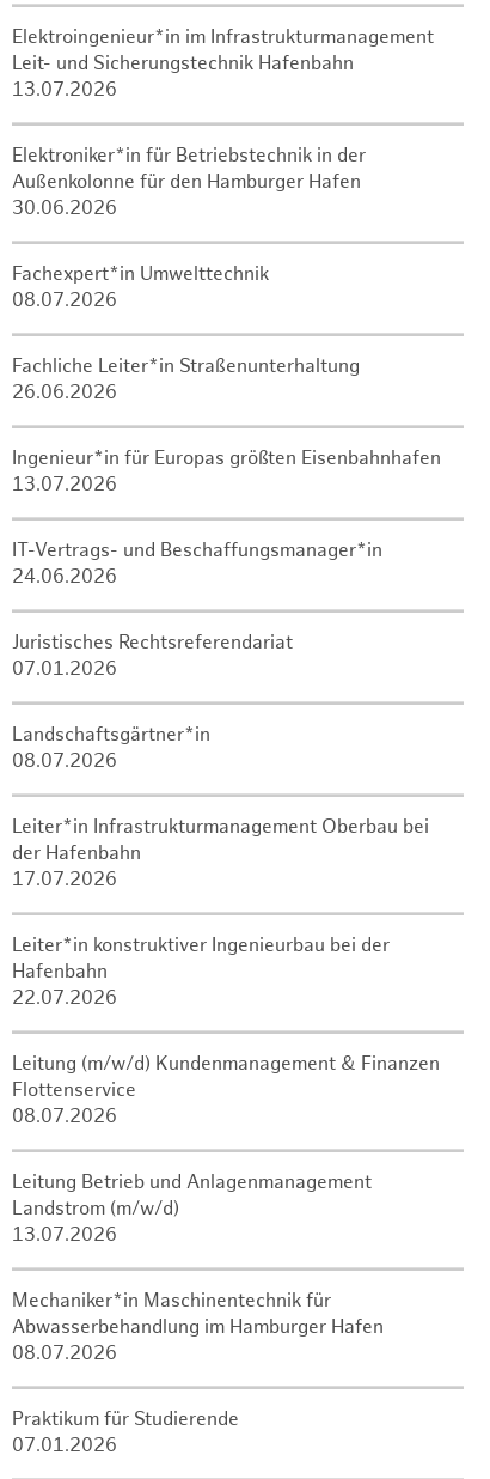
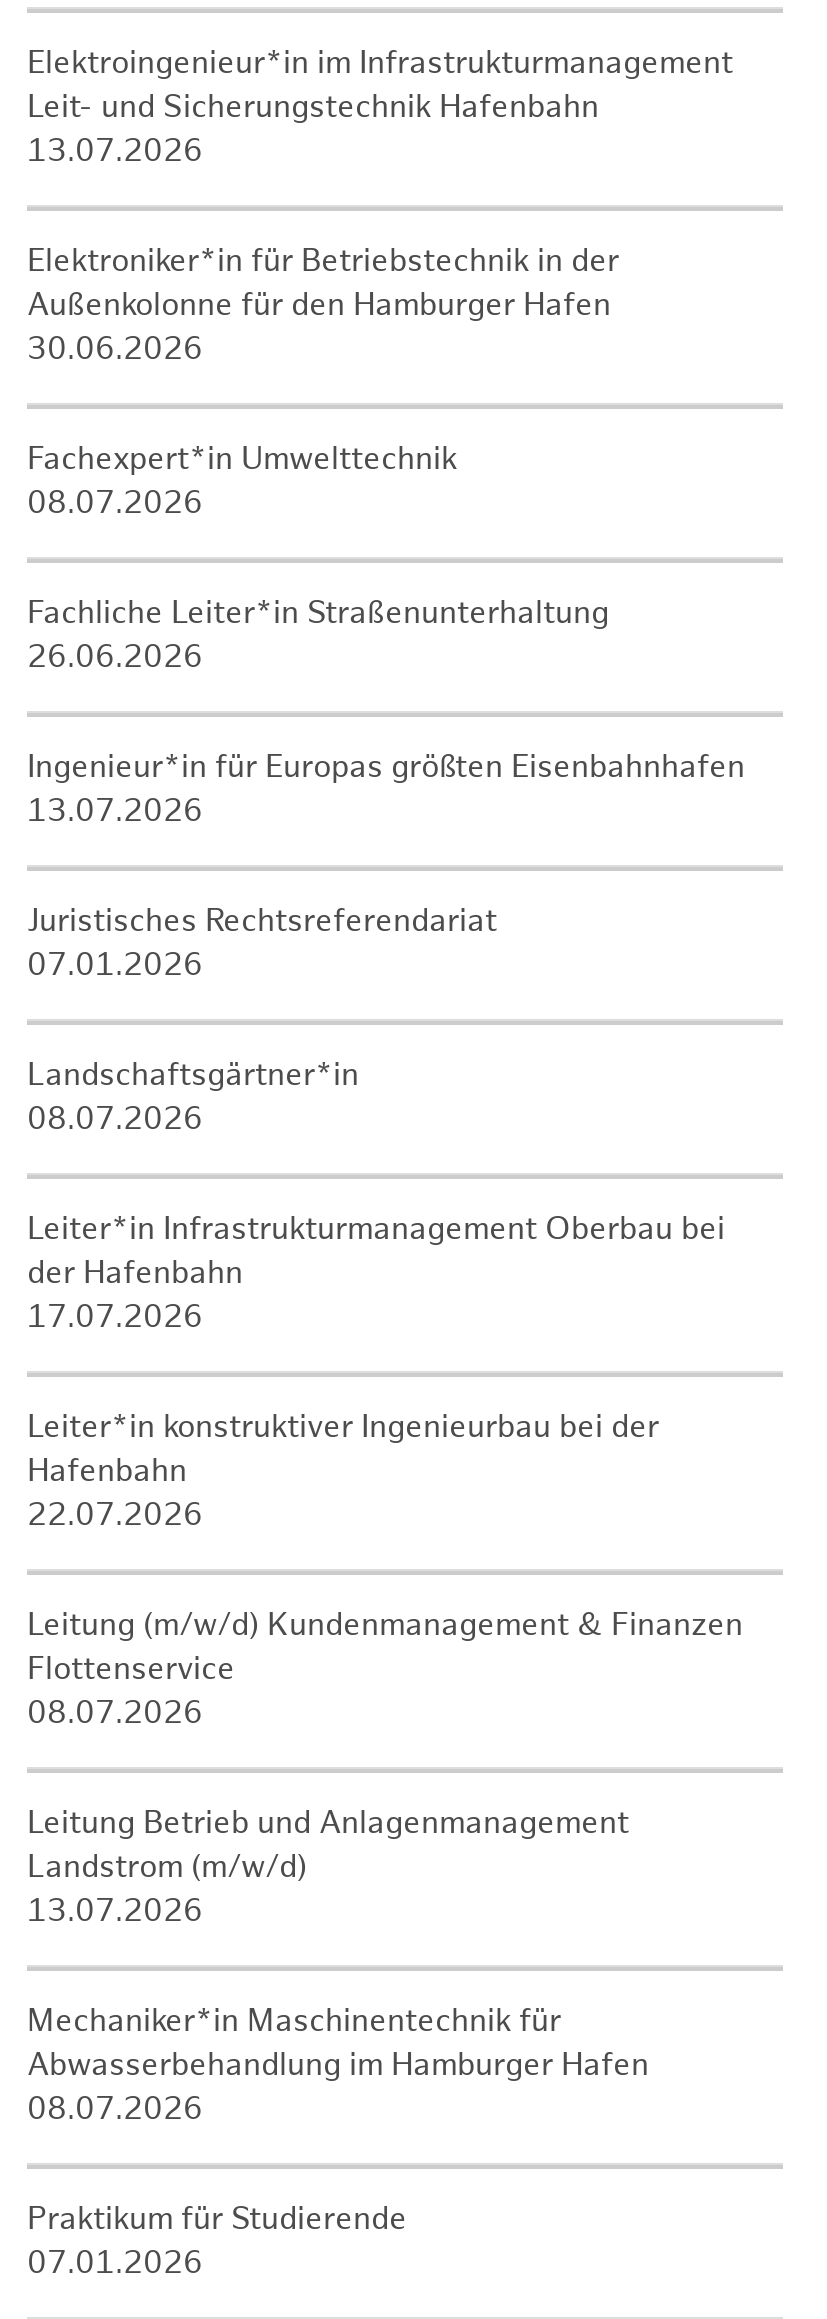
- IT-Vertrags- und Beschaffungsmanager*in
- 24.06.2026
